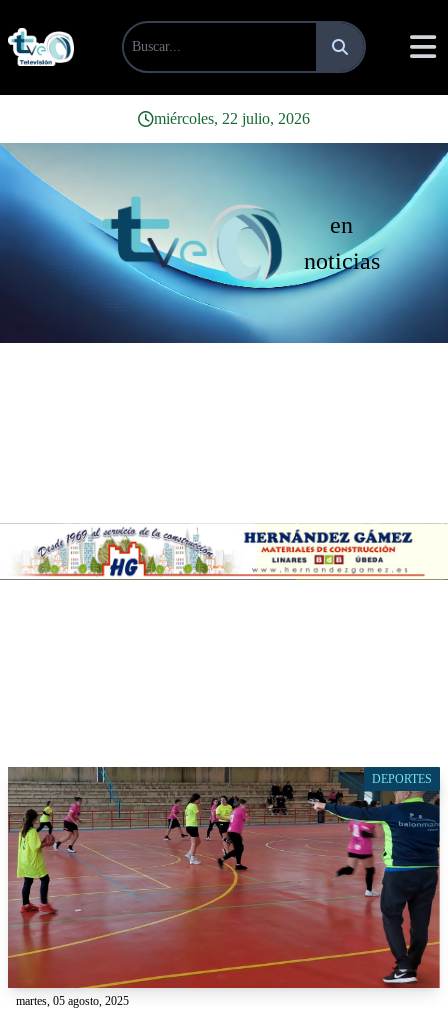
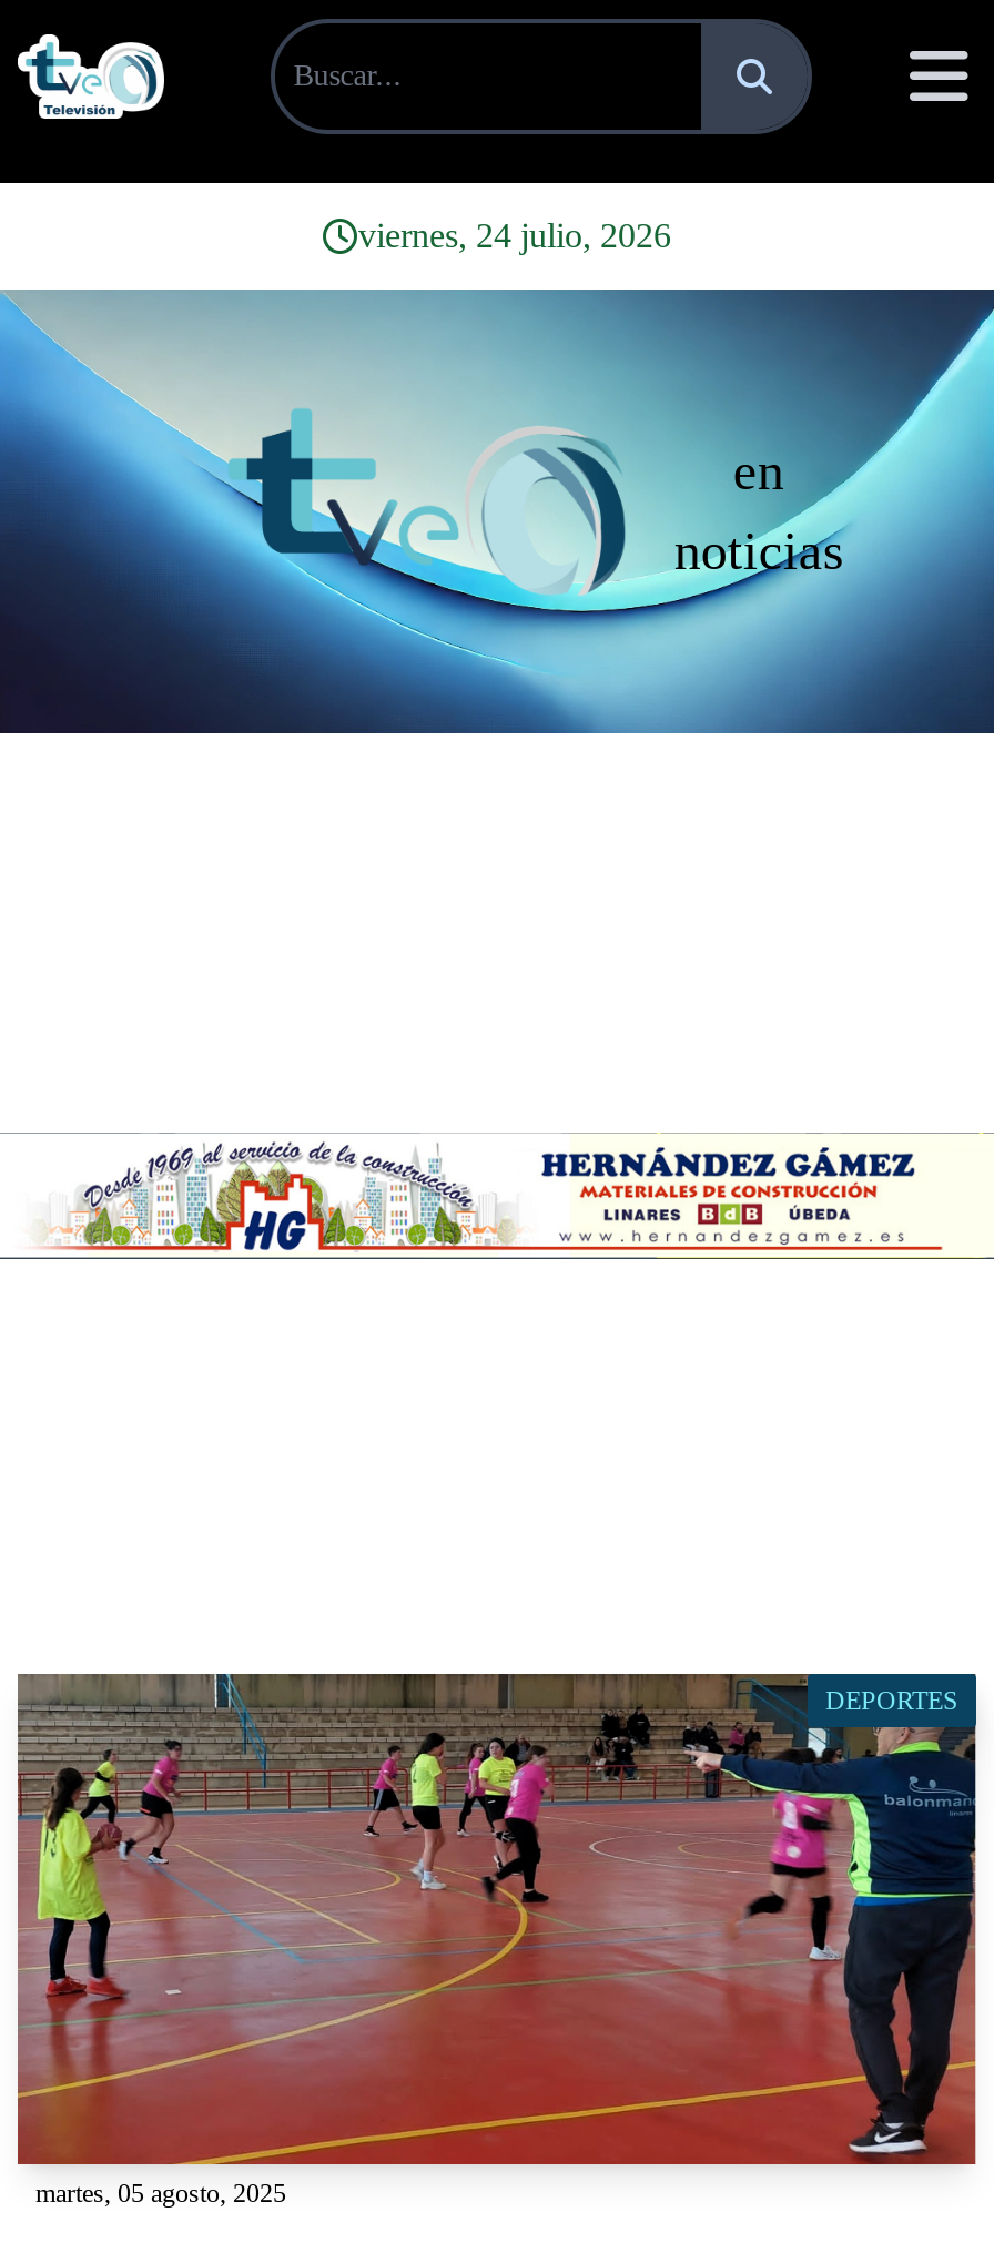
- miércoles, 22 julio, 2026
+ viernes, 24 julio, 2026
